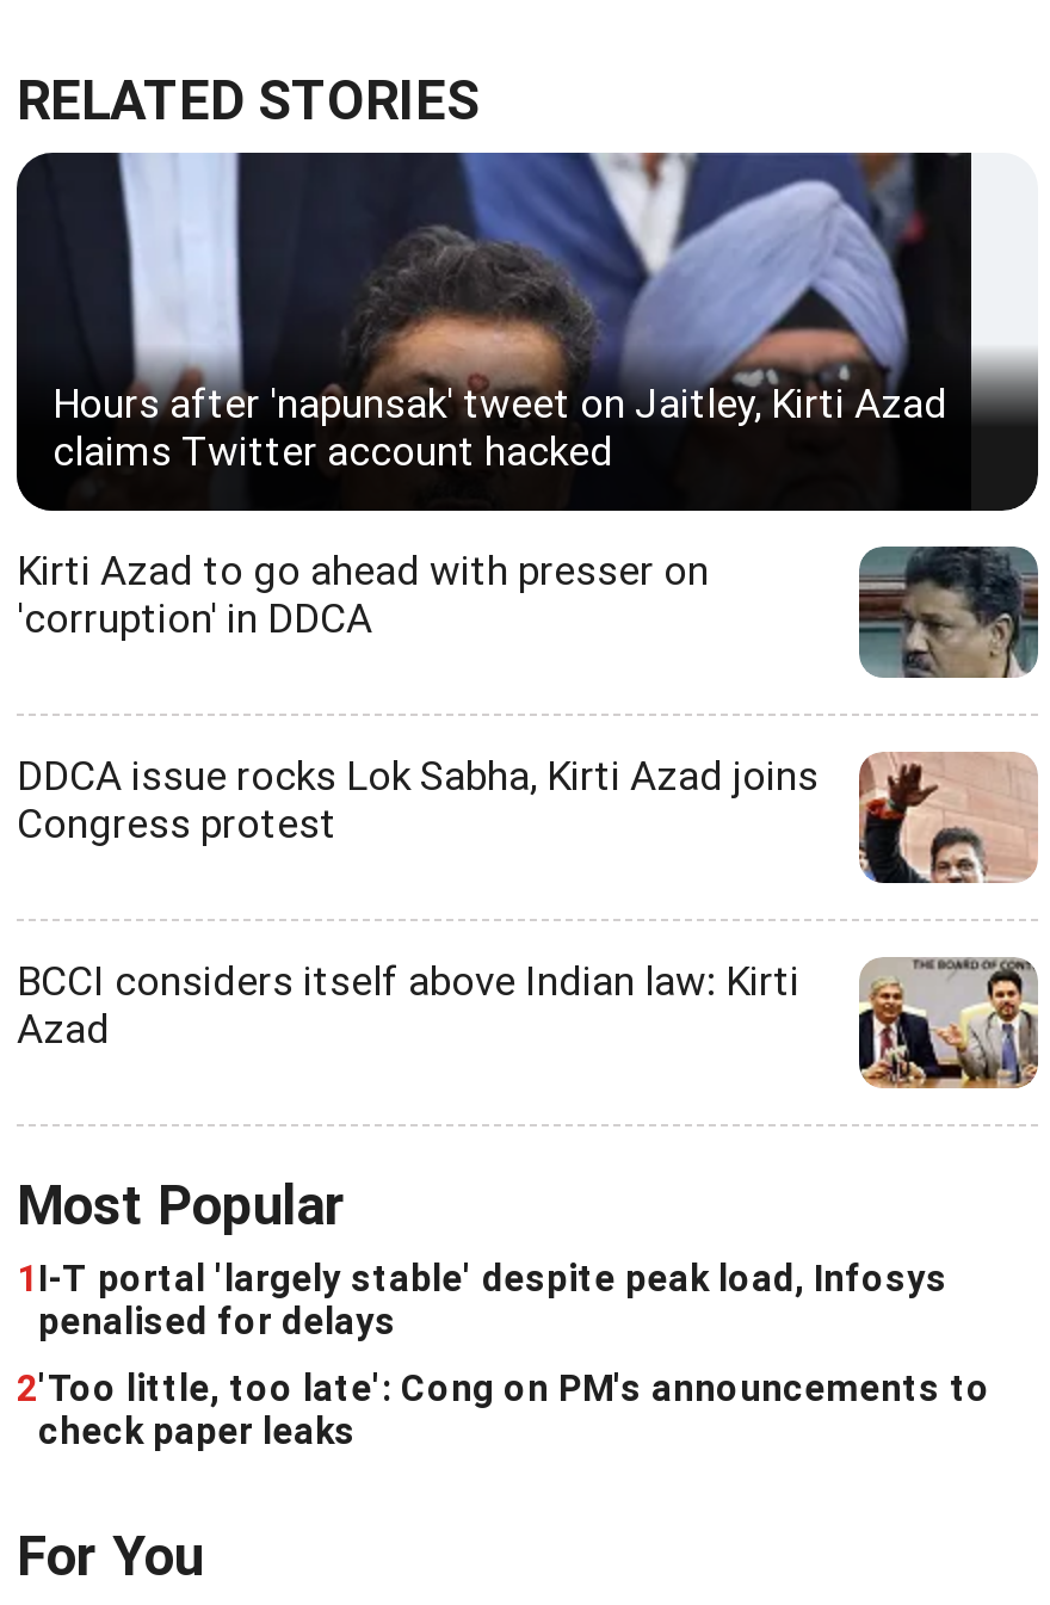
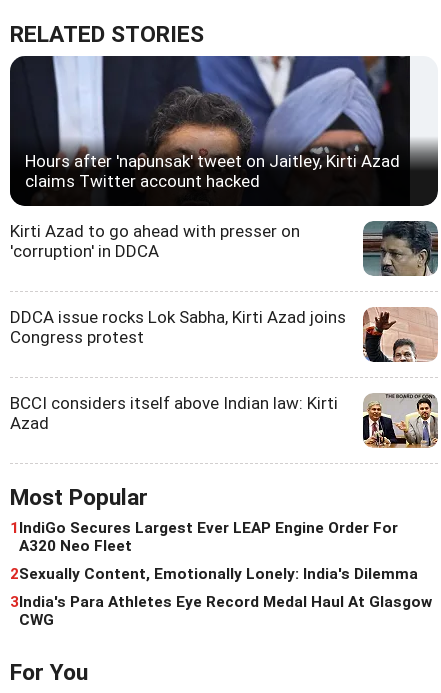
- 1 I-T portal 'largely stable' despite peak load, Infosys
- penalised for delays
- 2'Too little, too late': Cong on PM's announcements to
- check paper leaks
+ 1 IndiGo Secures Largest Ever LEAP Engine Order For
+ A320 Neo Fleet
+ 2Sexually Content, Emotionally Lonely: India's Dilemma
+ 3India's Para Athletes Eye Record Medal Haul At Glasgow
+ CWG
